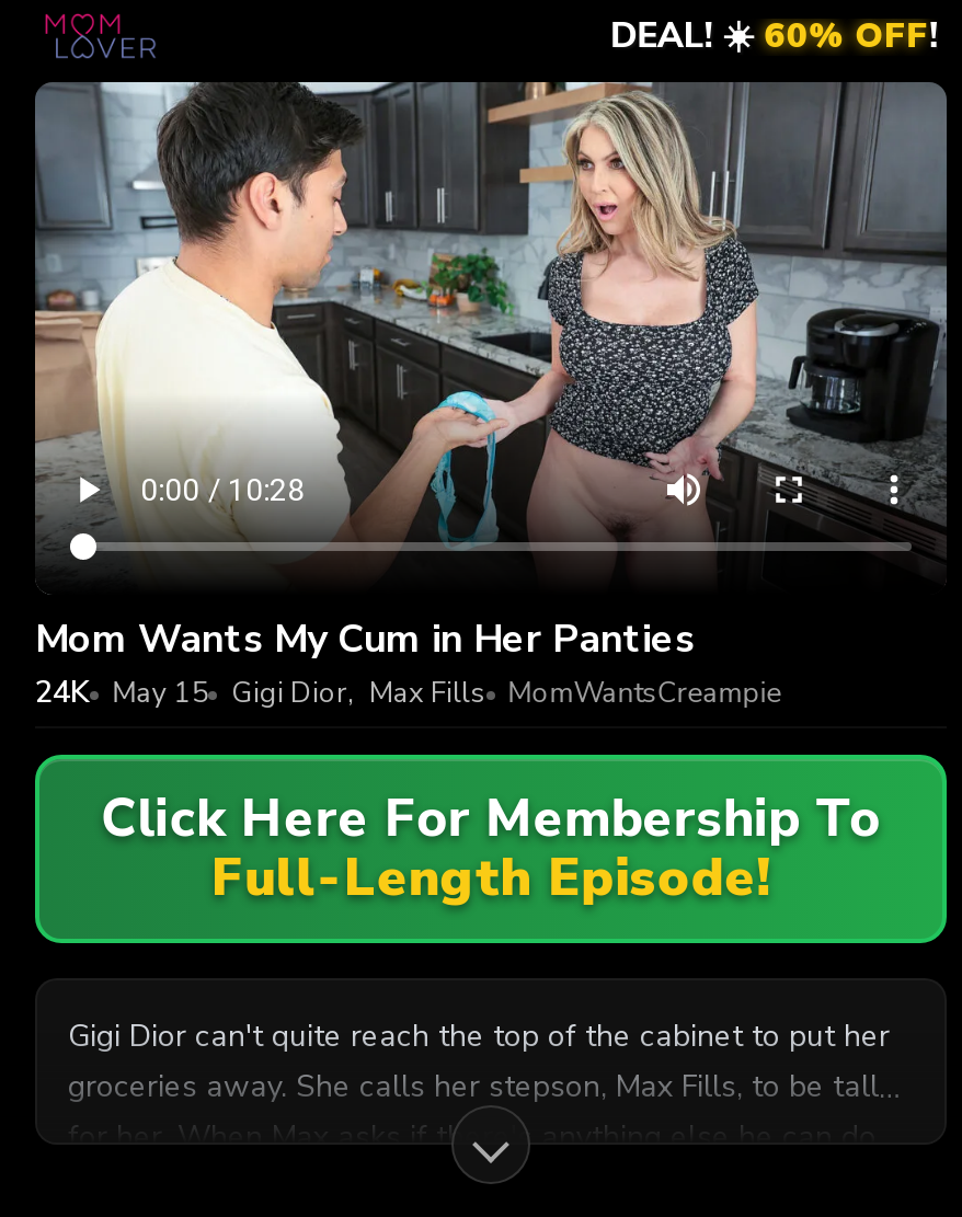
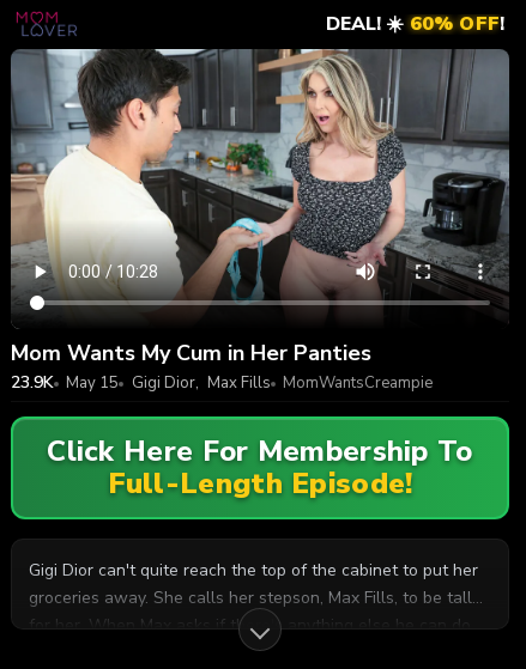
- 24K May 15 Gigi Dior, Max Fills MomWantsCreampie
+ 23.9K May 15 Gigi Dior, Max Fills MomWantsCreampie
